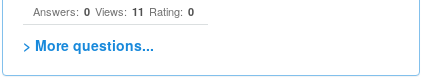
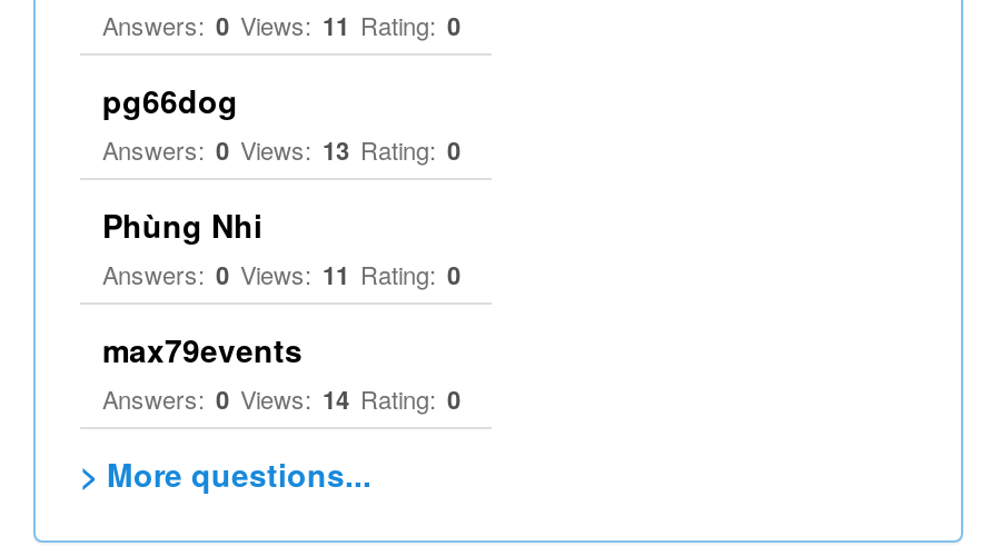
+ pg66dog
+ Answers: 0 Views: 13 Rating: 0
+ Phùng Nhi
+ Answers: 0 Views: 11 Rating: 0
+ max79events
+ Answers: 0 Views: 14 Rating: 0
